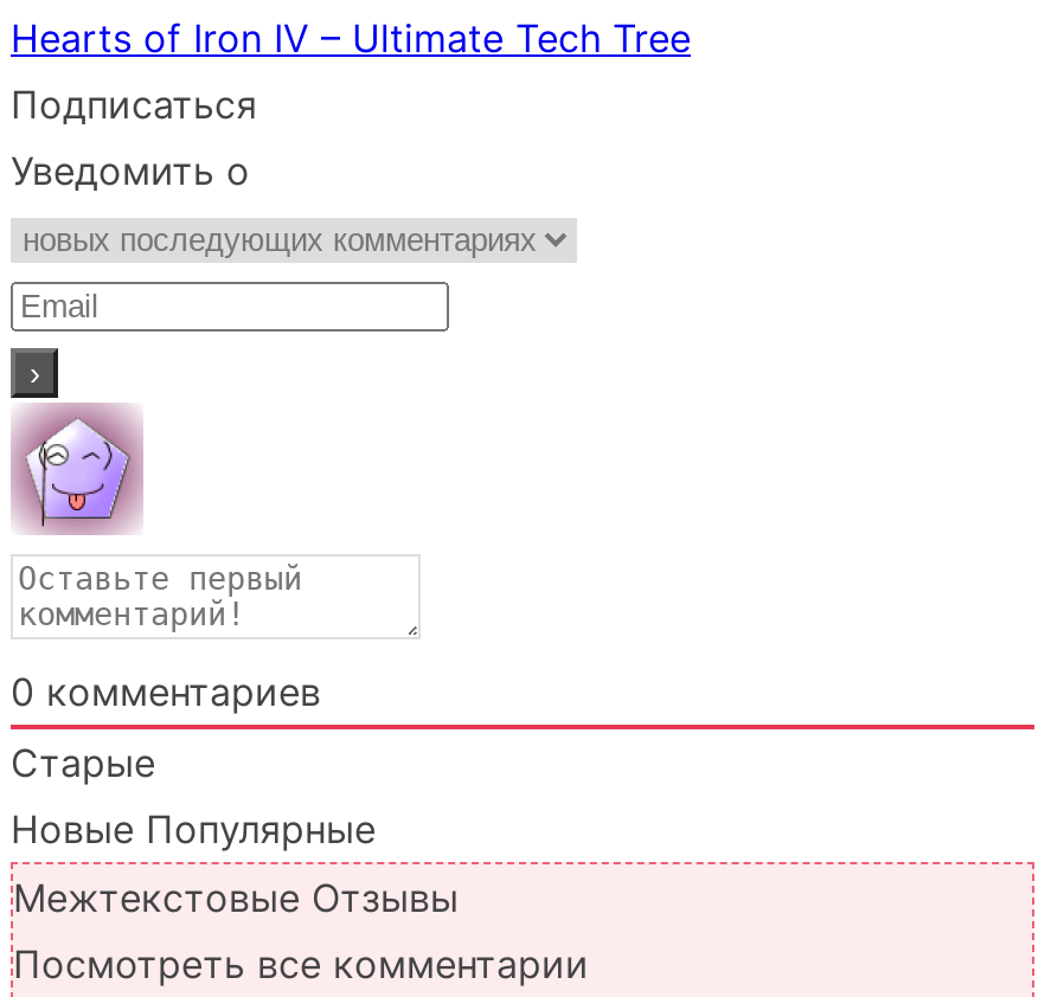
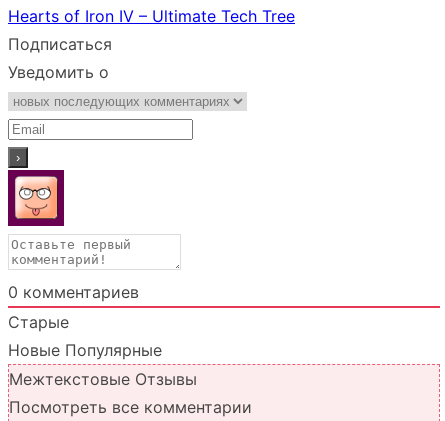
- [image]
+ [image]
